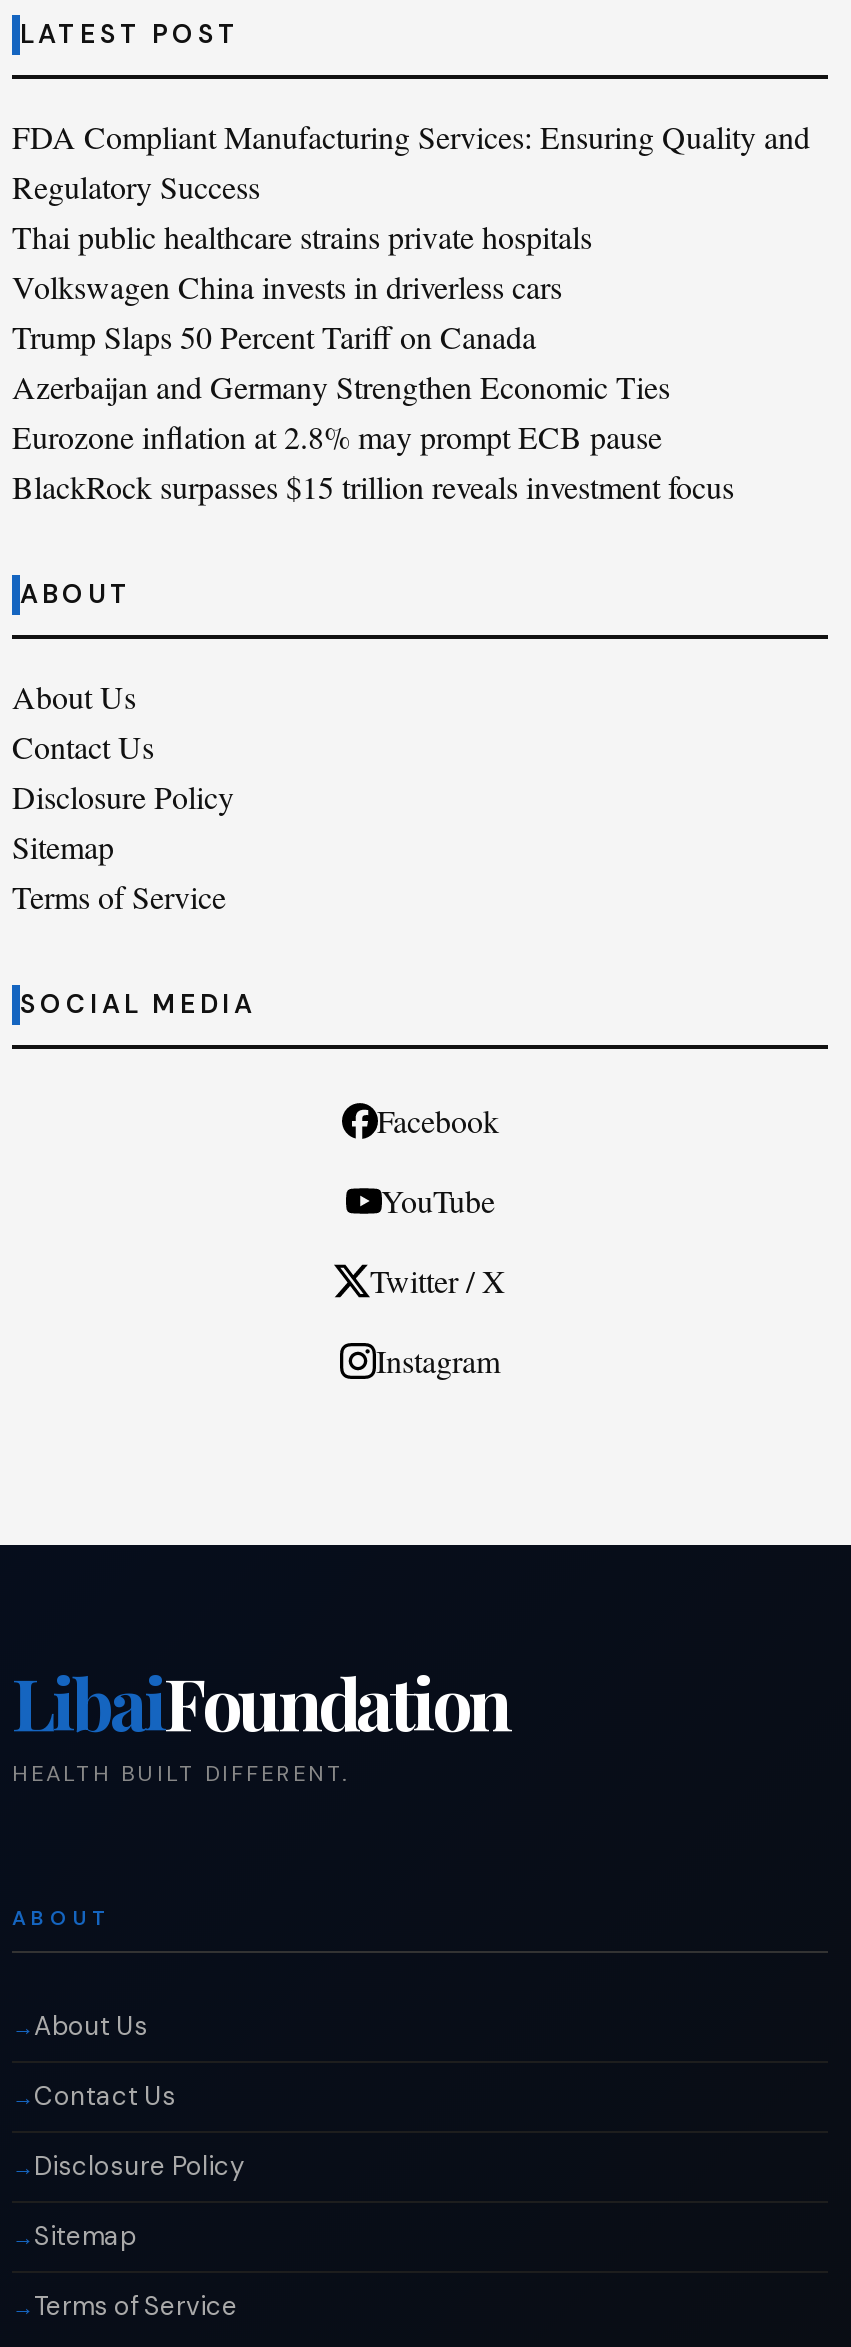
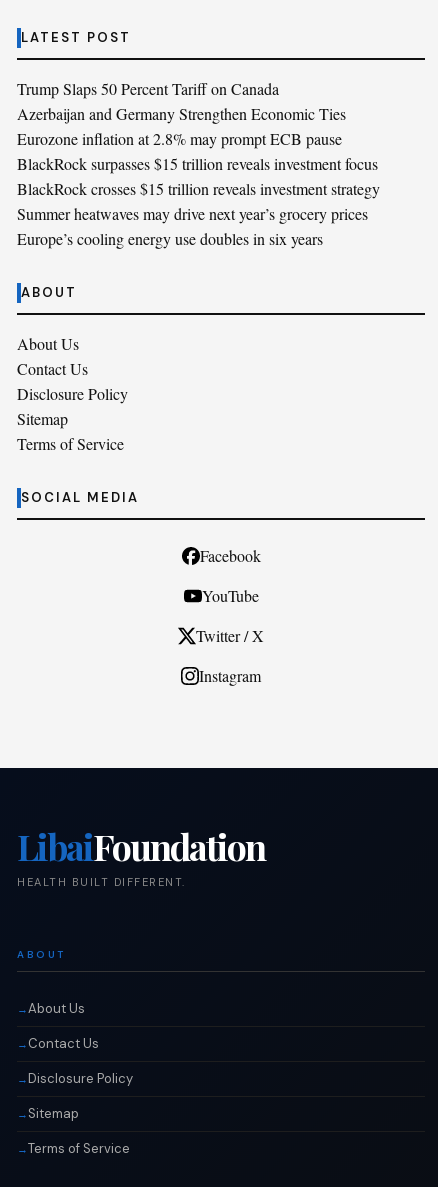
- FDA Compliant Manufacturing Services: Ensuring Quality and
- Regulatory Success
- Thai public healthcare strains private hospitals
- Volkswagen China invests in driverless cars

moved up: Trump Slaps 50 Percent Tariff on Canada | Azerbaijan and Germany Strengthen Economic Ties | Eurozone inflation at 2.8% may prompt ECB pause | BlackRock surpasses $15 trillion reveals investment focus

+ BlackRock crosses $15 trillion reveals investment strategy
+ Summer heatwaves may drive next year’s grocery prices
+ Europe’s cooling energy use doubles in six years
